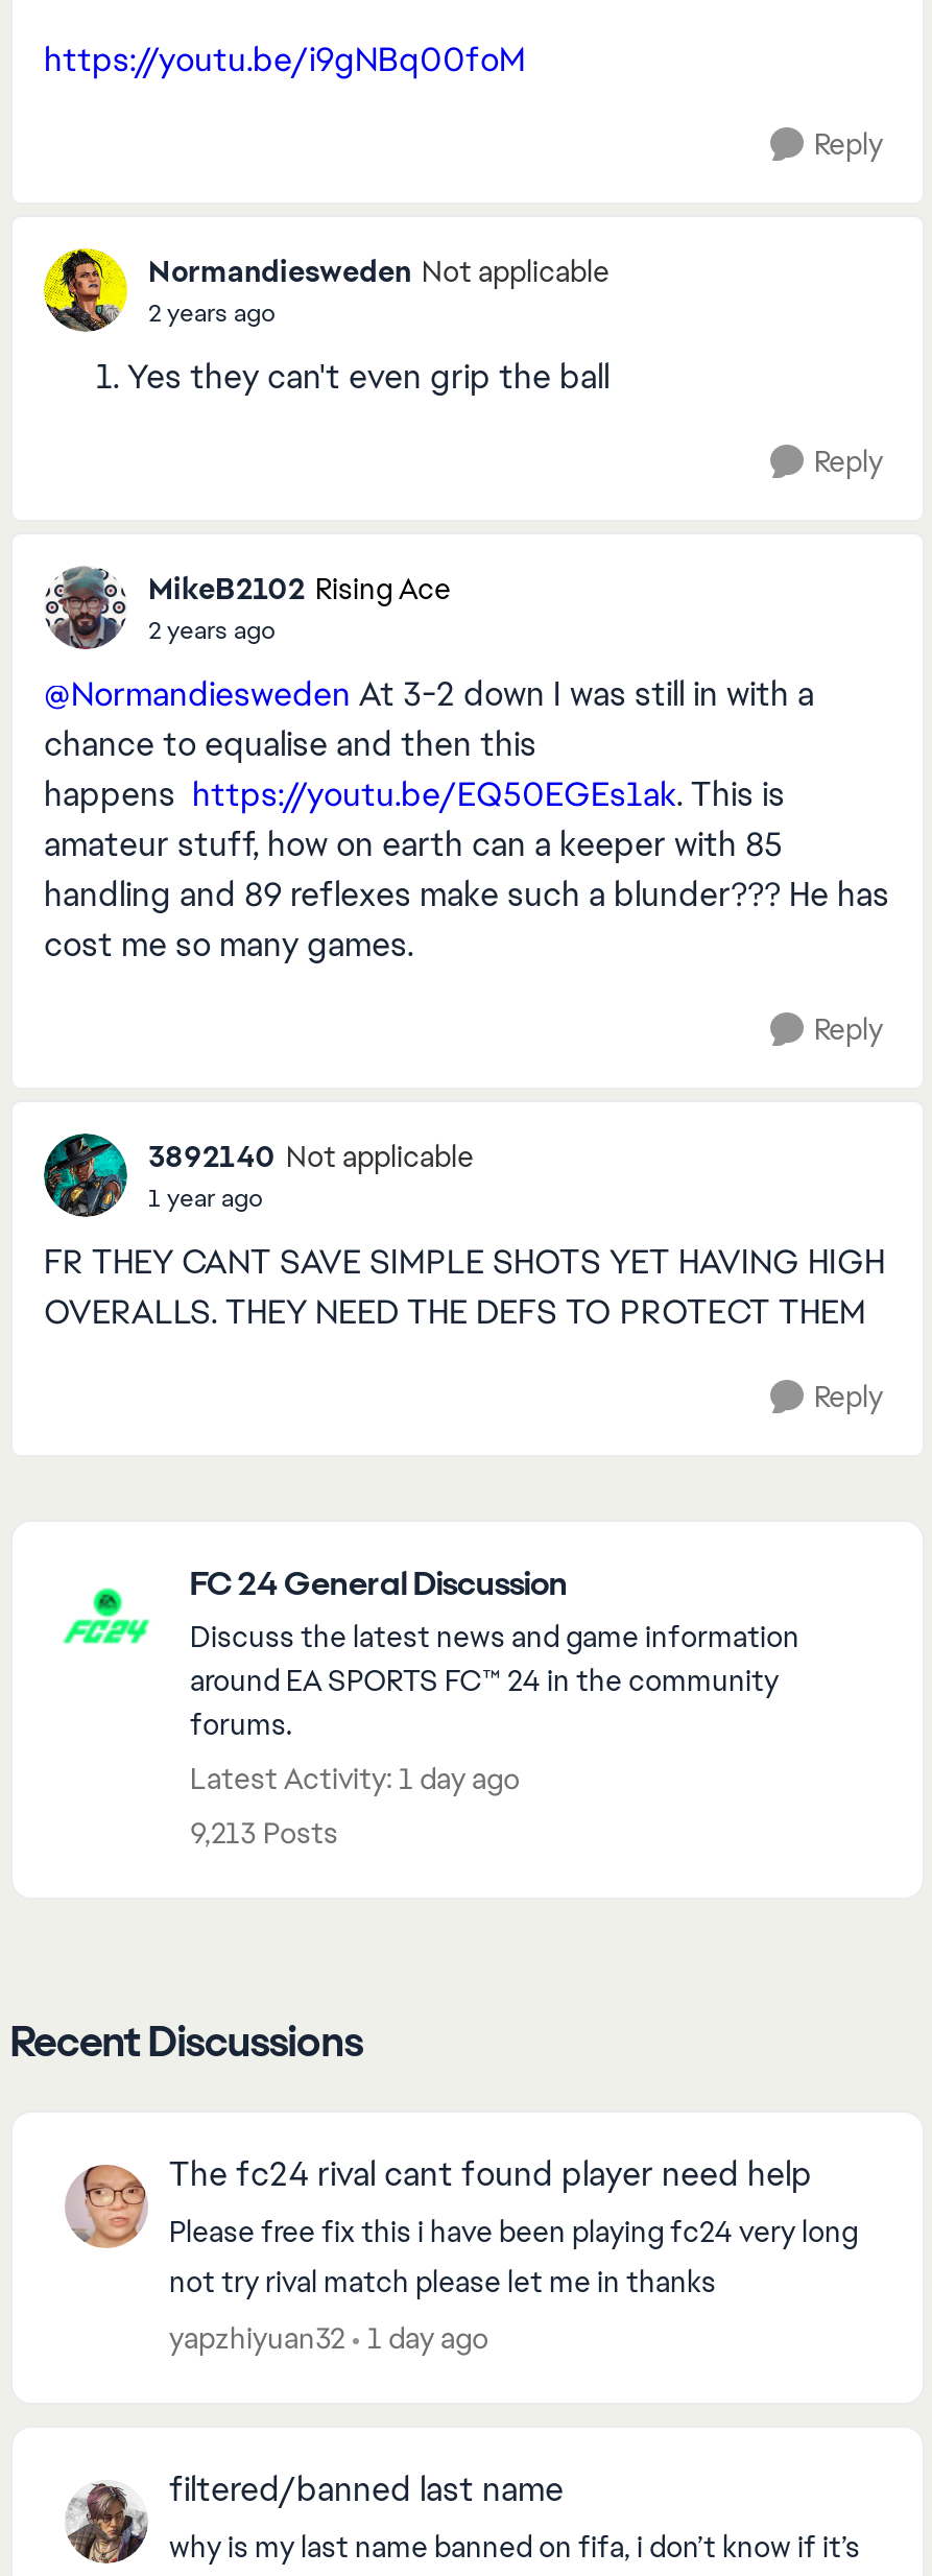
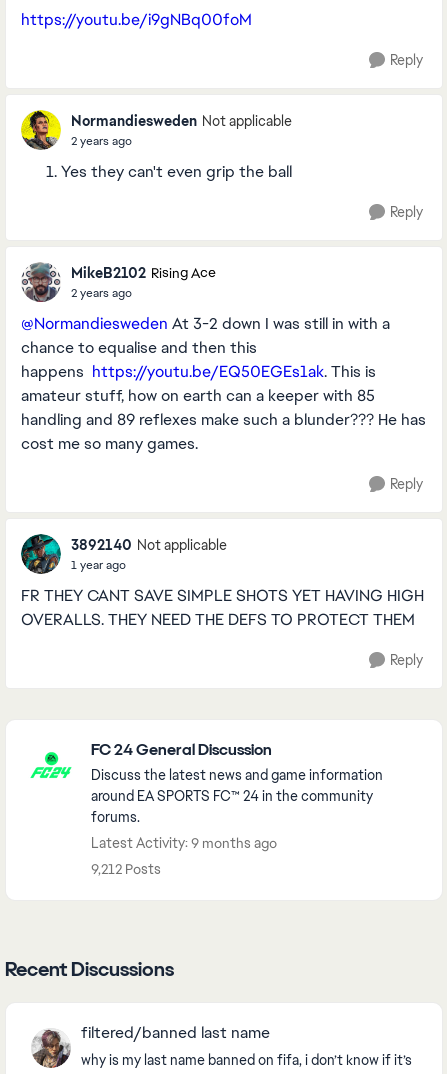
- Latest Activity: 1 day ago
+ Latest Activity: 9 months ago

- 9,213 Posts
+ 9,212 Posts

- [image]
- The fc24 rival cant found player need help
- Please free fix this i have been playing fc24 very long
- not try rival match please let me in thanks
- yapzhiyuan32
- 1 day ago
